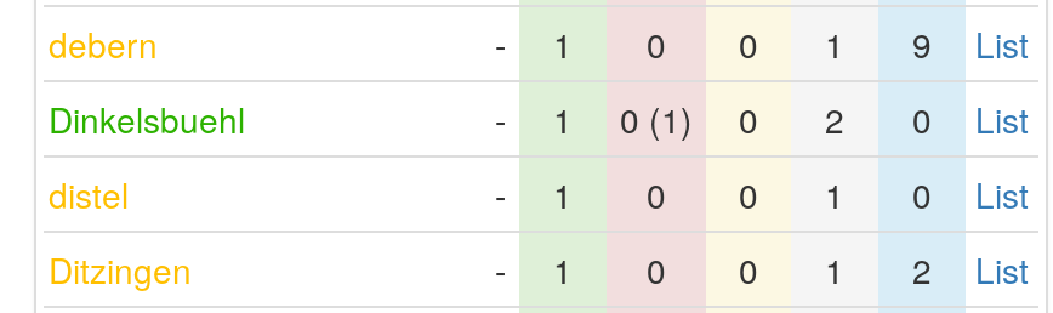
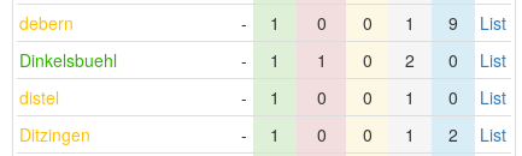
- 0 (1)
+ 1
